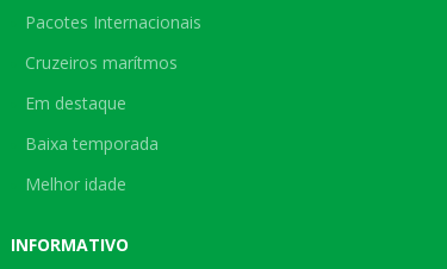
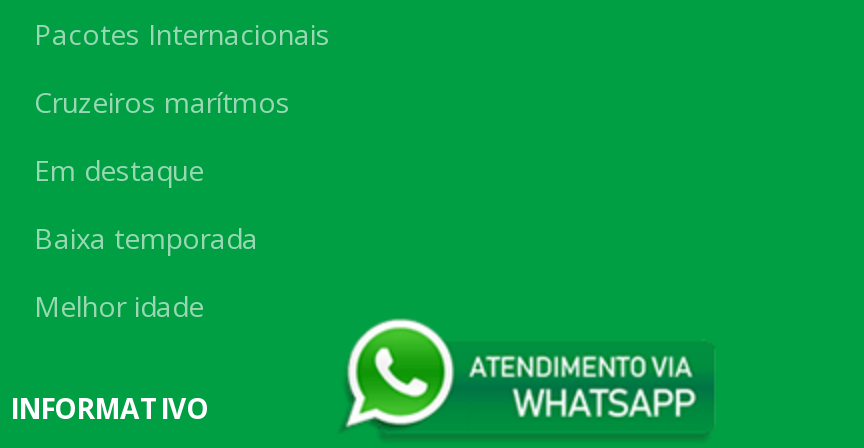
+ [image]
